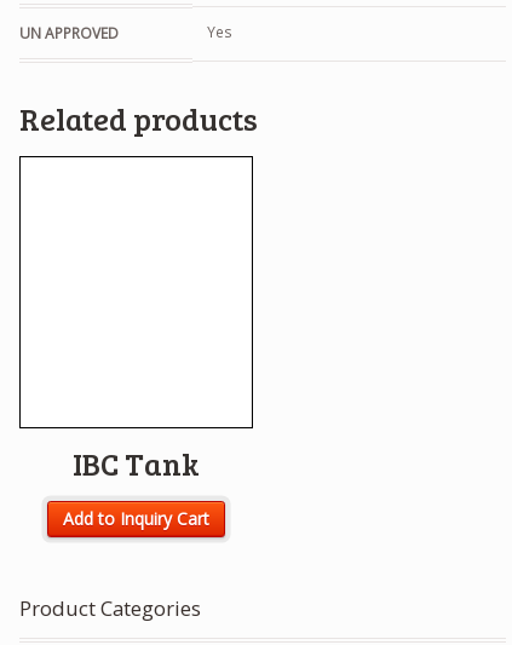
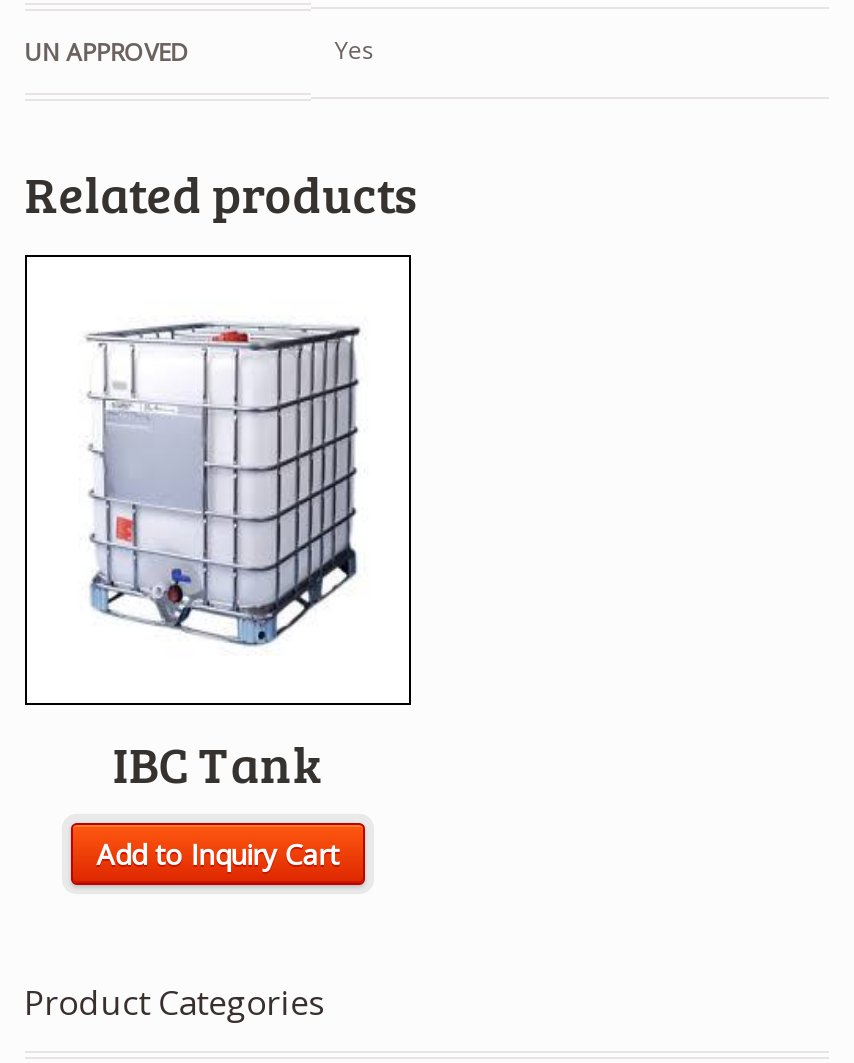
+ [image]
